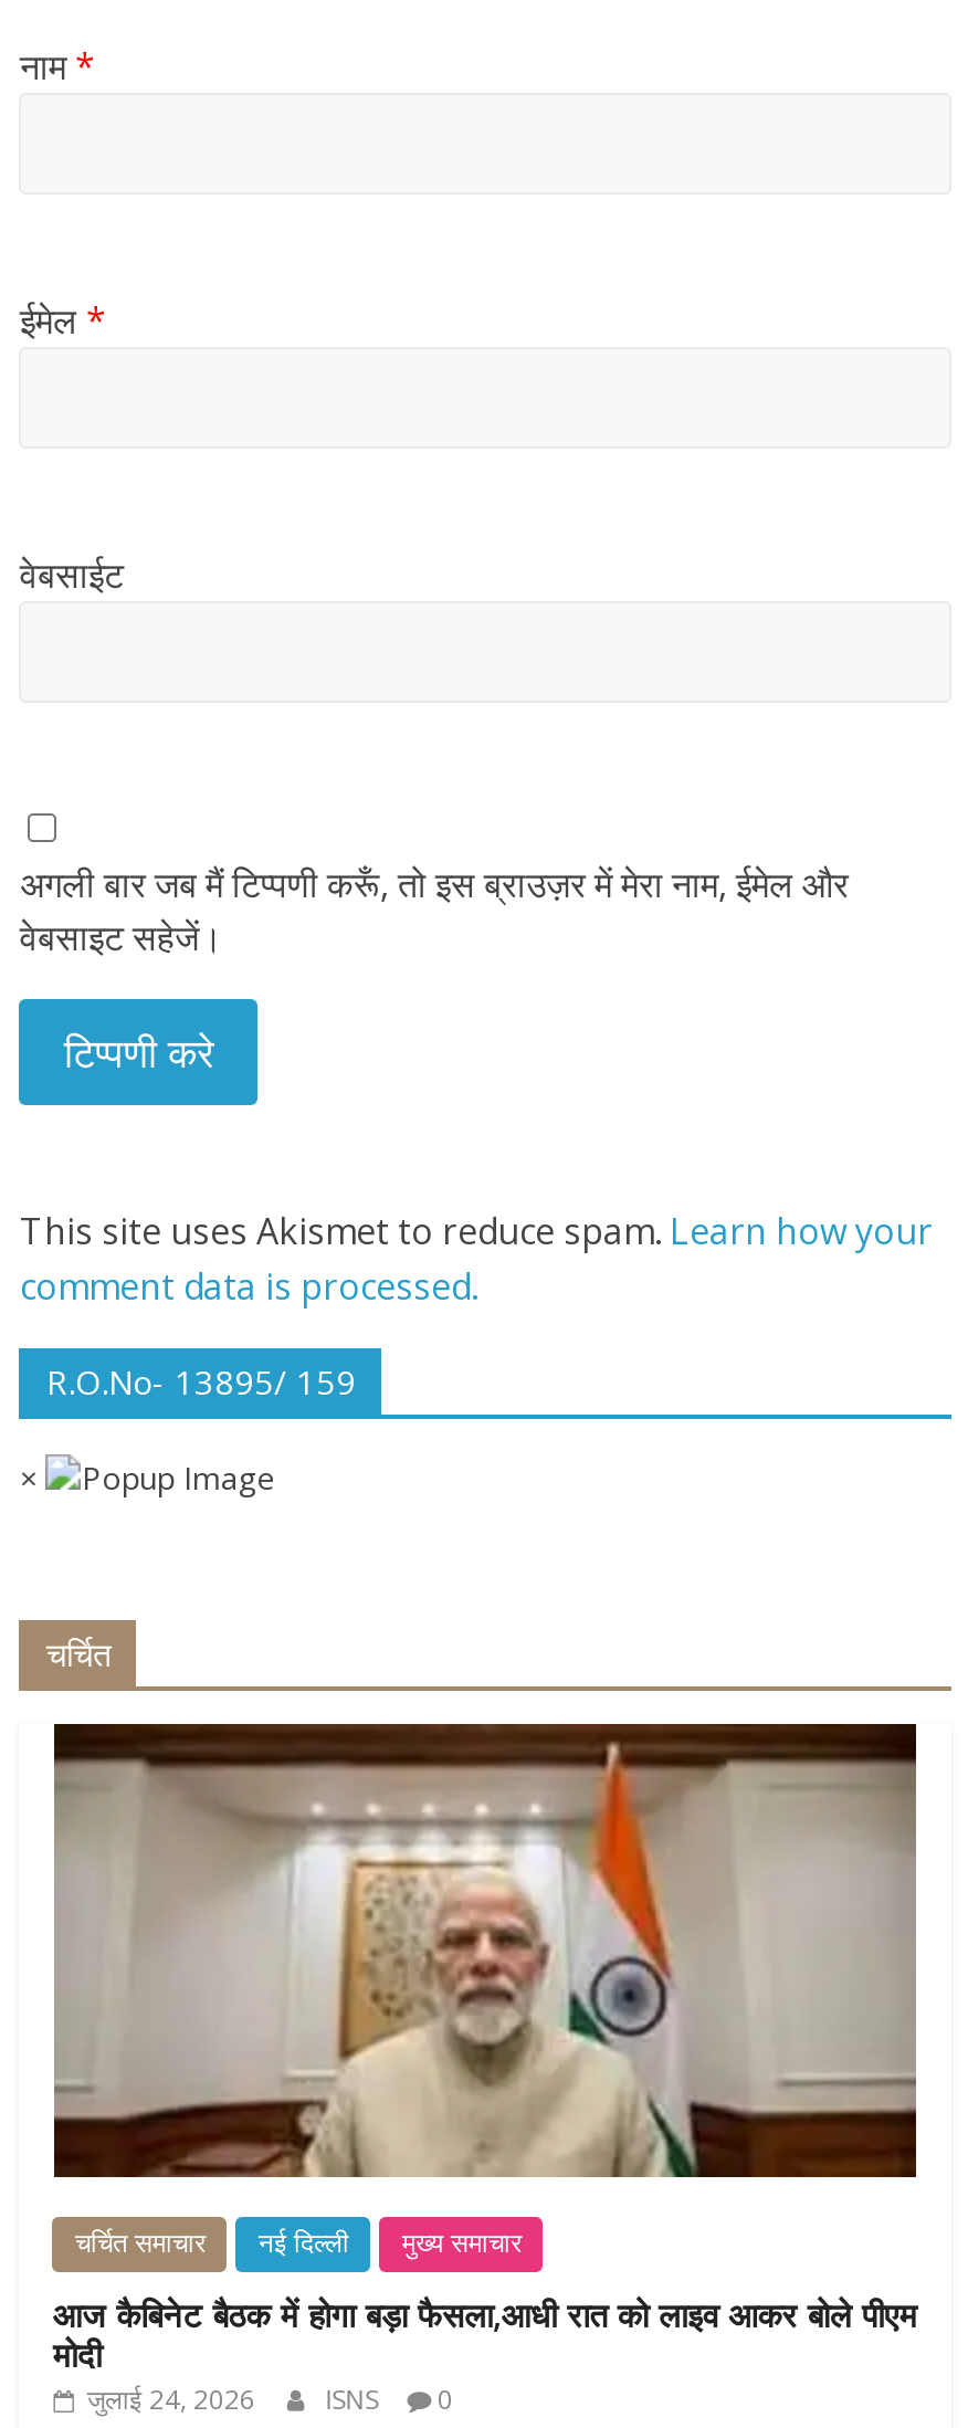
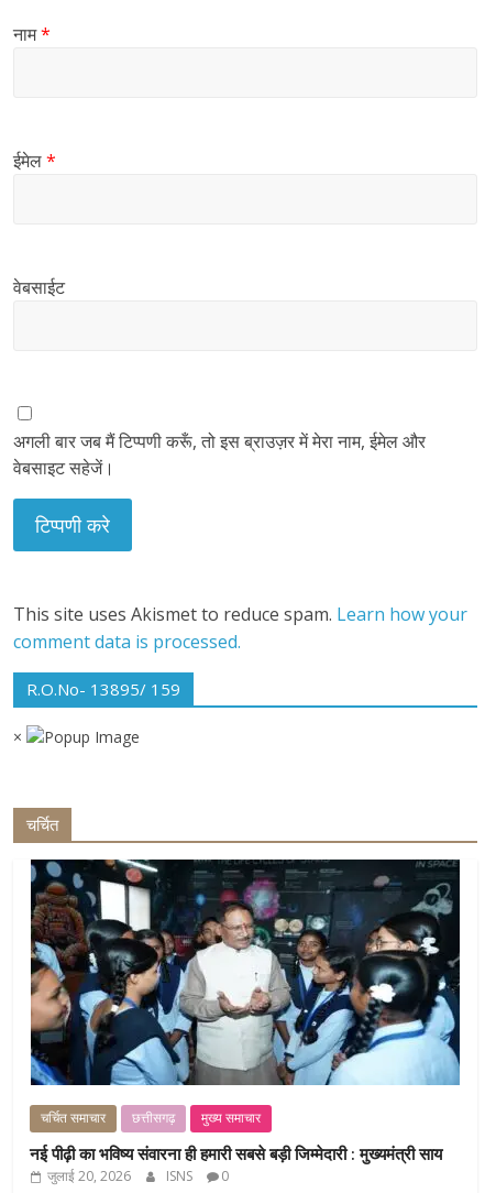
- [image]
- नई दिल्ली
+ [image]
+ छत्तीसगढ़

- आज कैबिनेट बैठक में होगा बड़ा फैसला,आधी रात को लाइव आकर बोले पीएम
- मोदी
- जुलाई 24, 2026
+ नई पीढ़ी का भविष्य संवारना ही हमारी सबसे बड़ी जिम्मेदारी : मुख्यमंत्री साय
+ जुलाई 20, 2026
